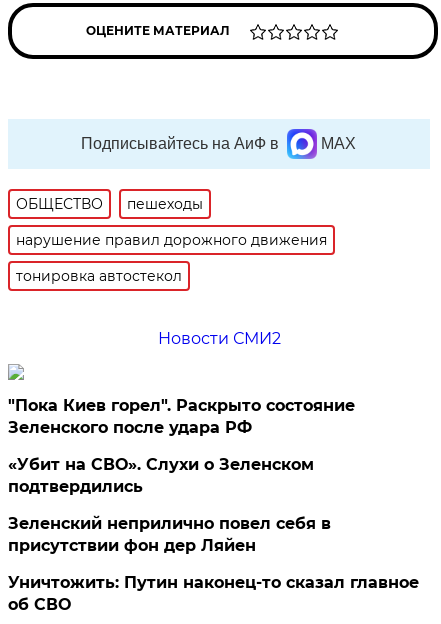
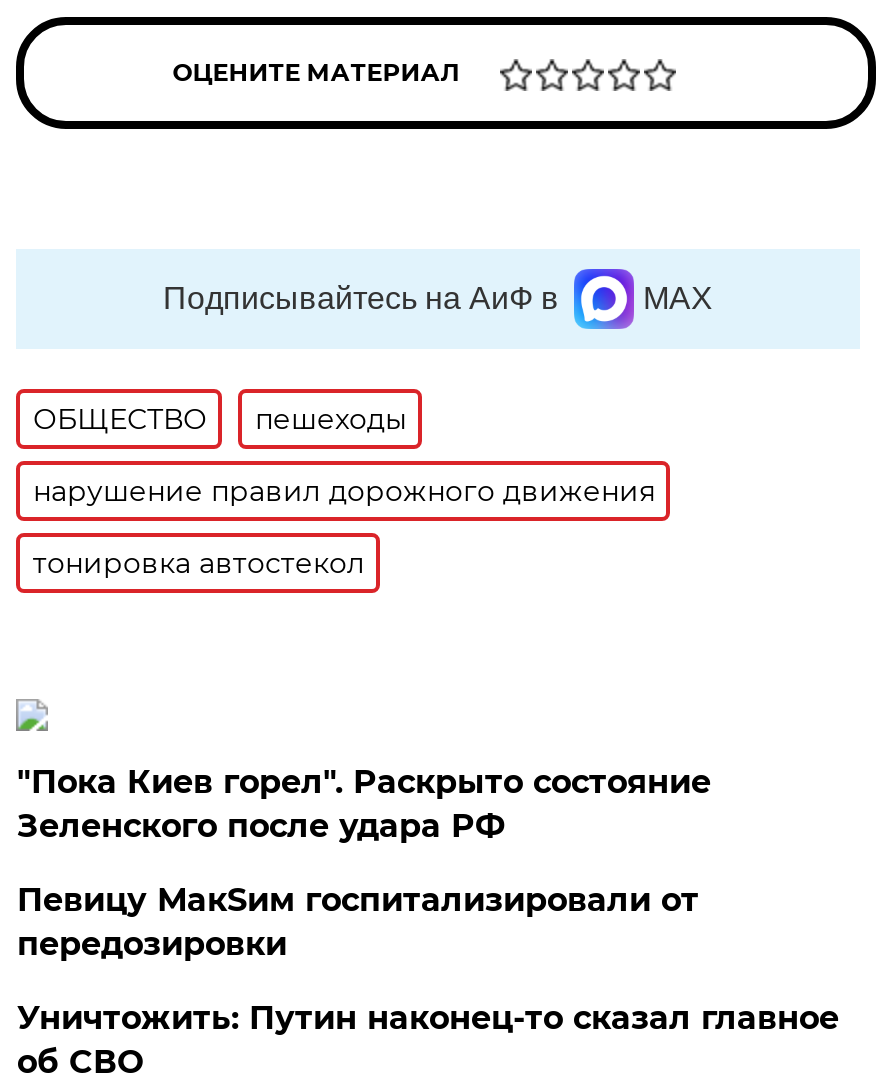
- Новости СМИ2

- «Убит на СВО». Слухи о Зеленском
- подтвердились
- Зеленский неприлично повел cебя в
- присутствии фон дер Ляйен
+ Певицу МакSим госпитализировали от
+ передозировки
